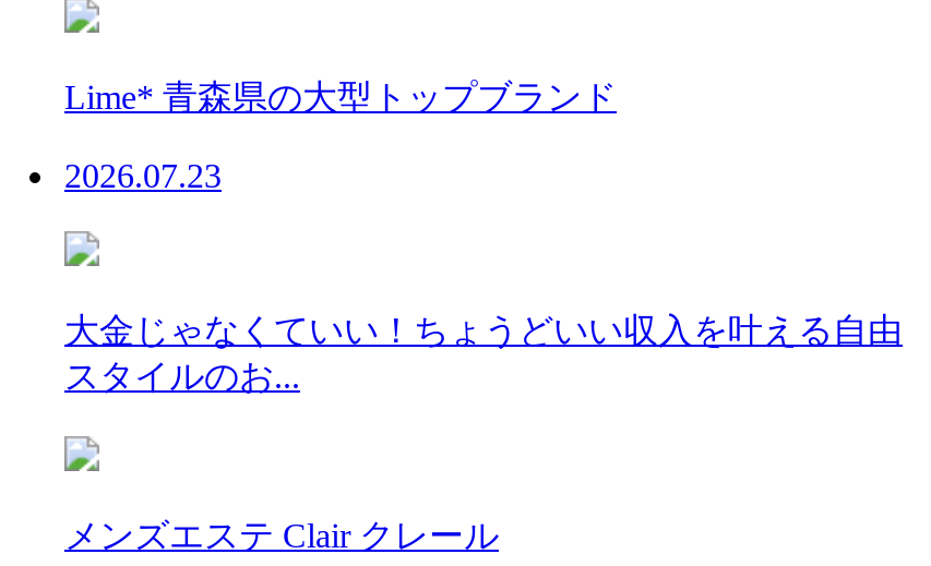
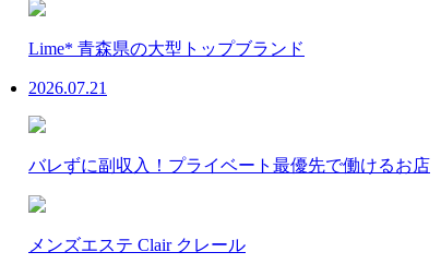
- 2026.07.23
+ 2026.07.21

- 大金じゃなくていい！ちょうどいい収入を叶える自由
- スタイルのお...
+ バレずに副収入！プライベート最優先で働けるお店
